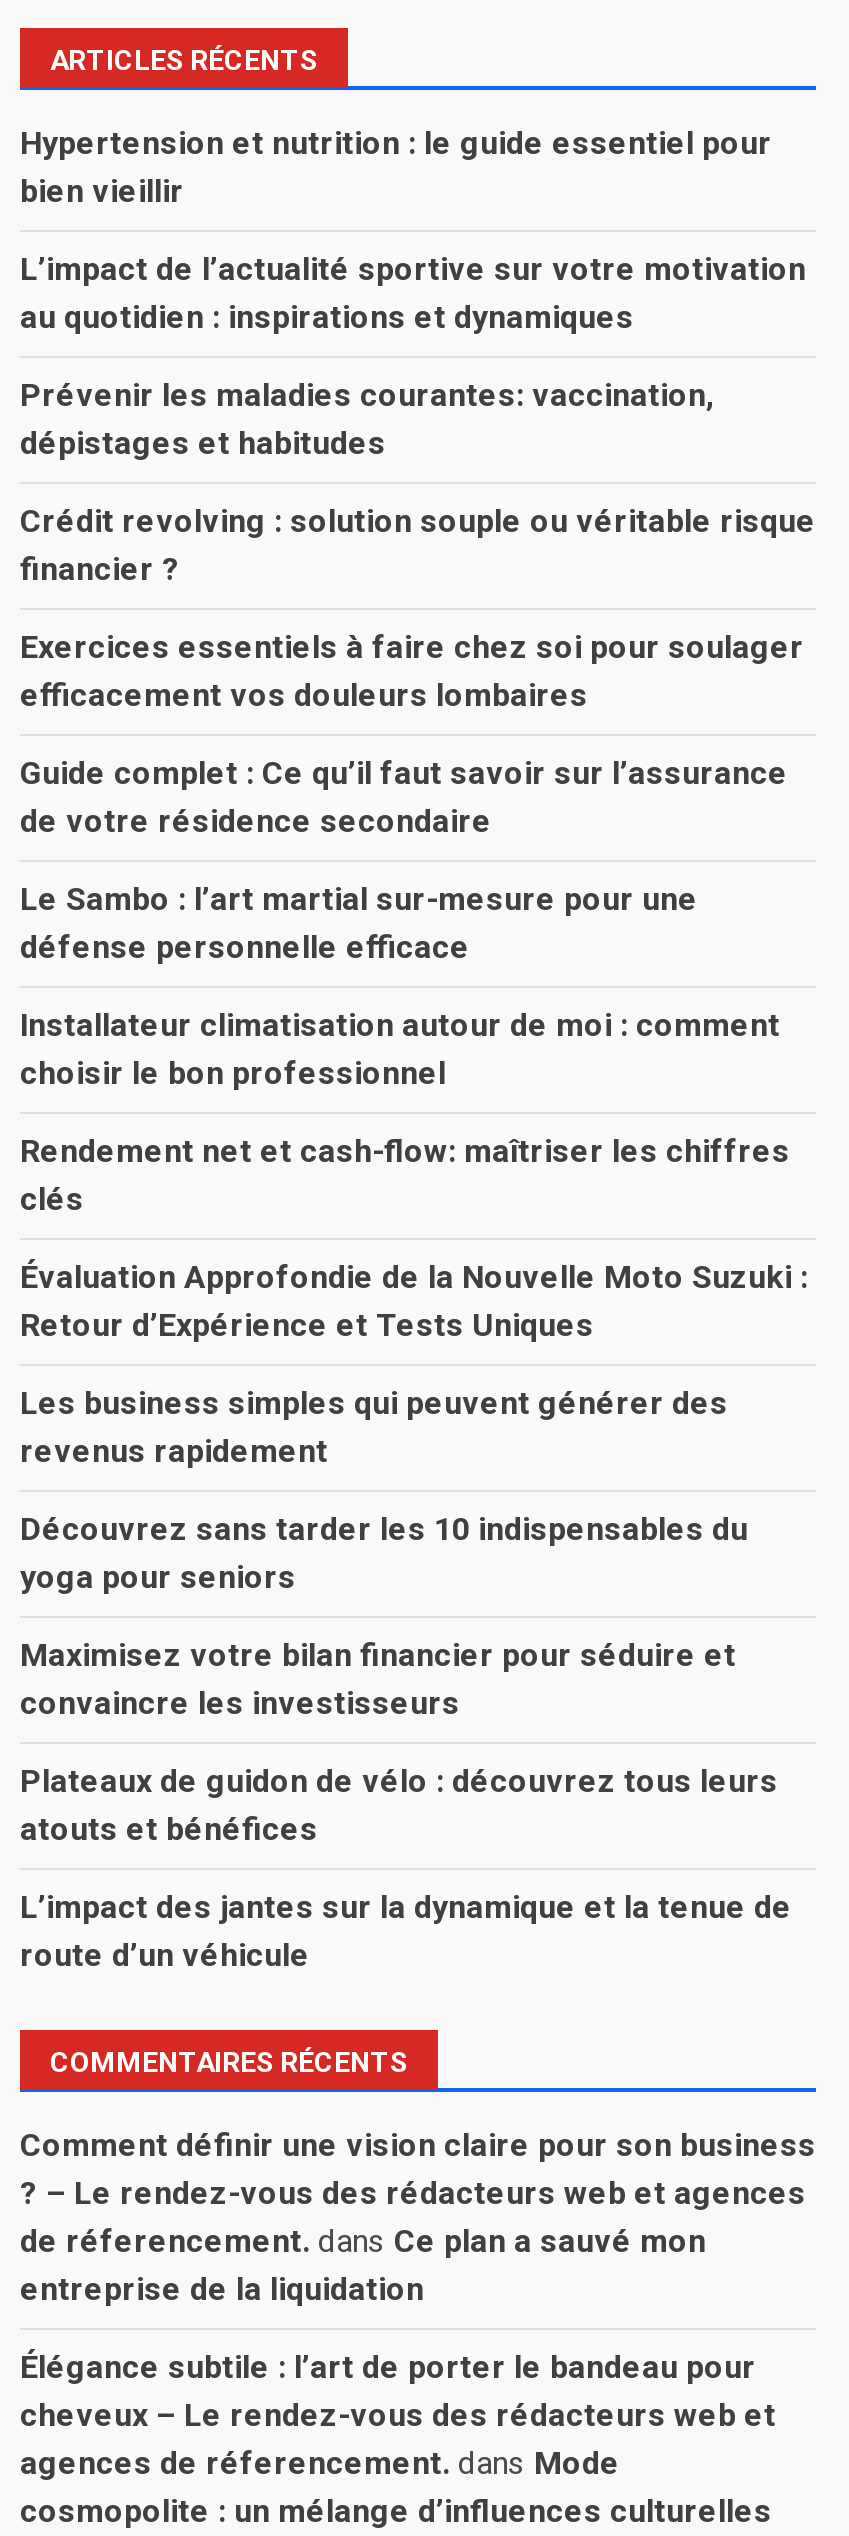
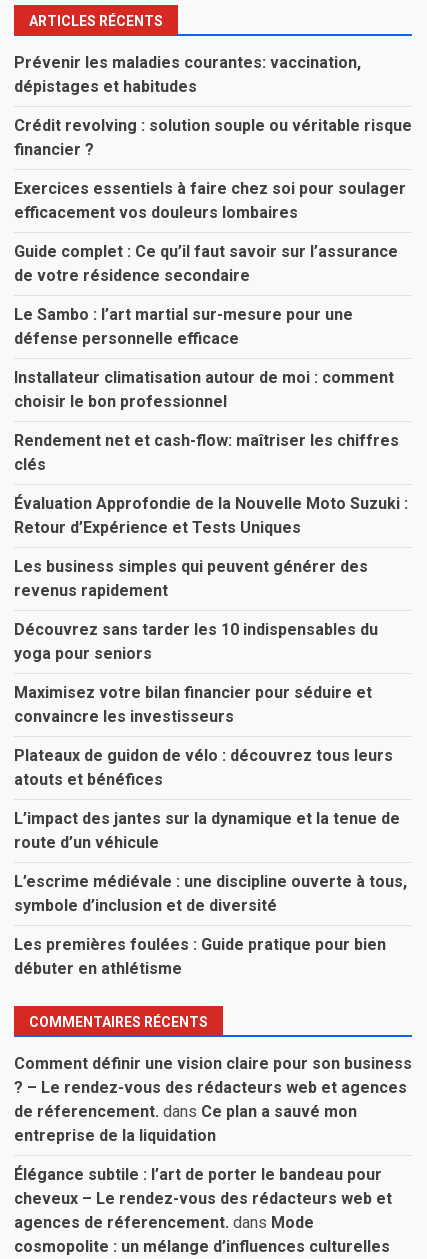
- Hypertension et nutrition : le guide essentiel pour
- bien vieillir
- L’impact de l’actualité sportive sur votre motivation
- au quotidien : inspirations et dynamiques

moved up: Prévenir les maladies courantes: vaccination, | dépistages et habitudes | Crédit revolving : solution souple ou véritable risque | ... | L’impact des jantes sur la dynamique et la tenue de | route d’un véhicule

+ L’escrime médiévale : une discipline ouverte à tous,
+ symbole d’inclusion et de diversité
+ Les premières foulées : Guide pratique pour bien
+ débuter en athlétisme
